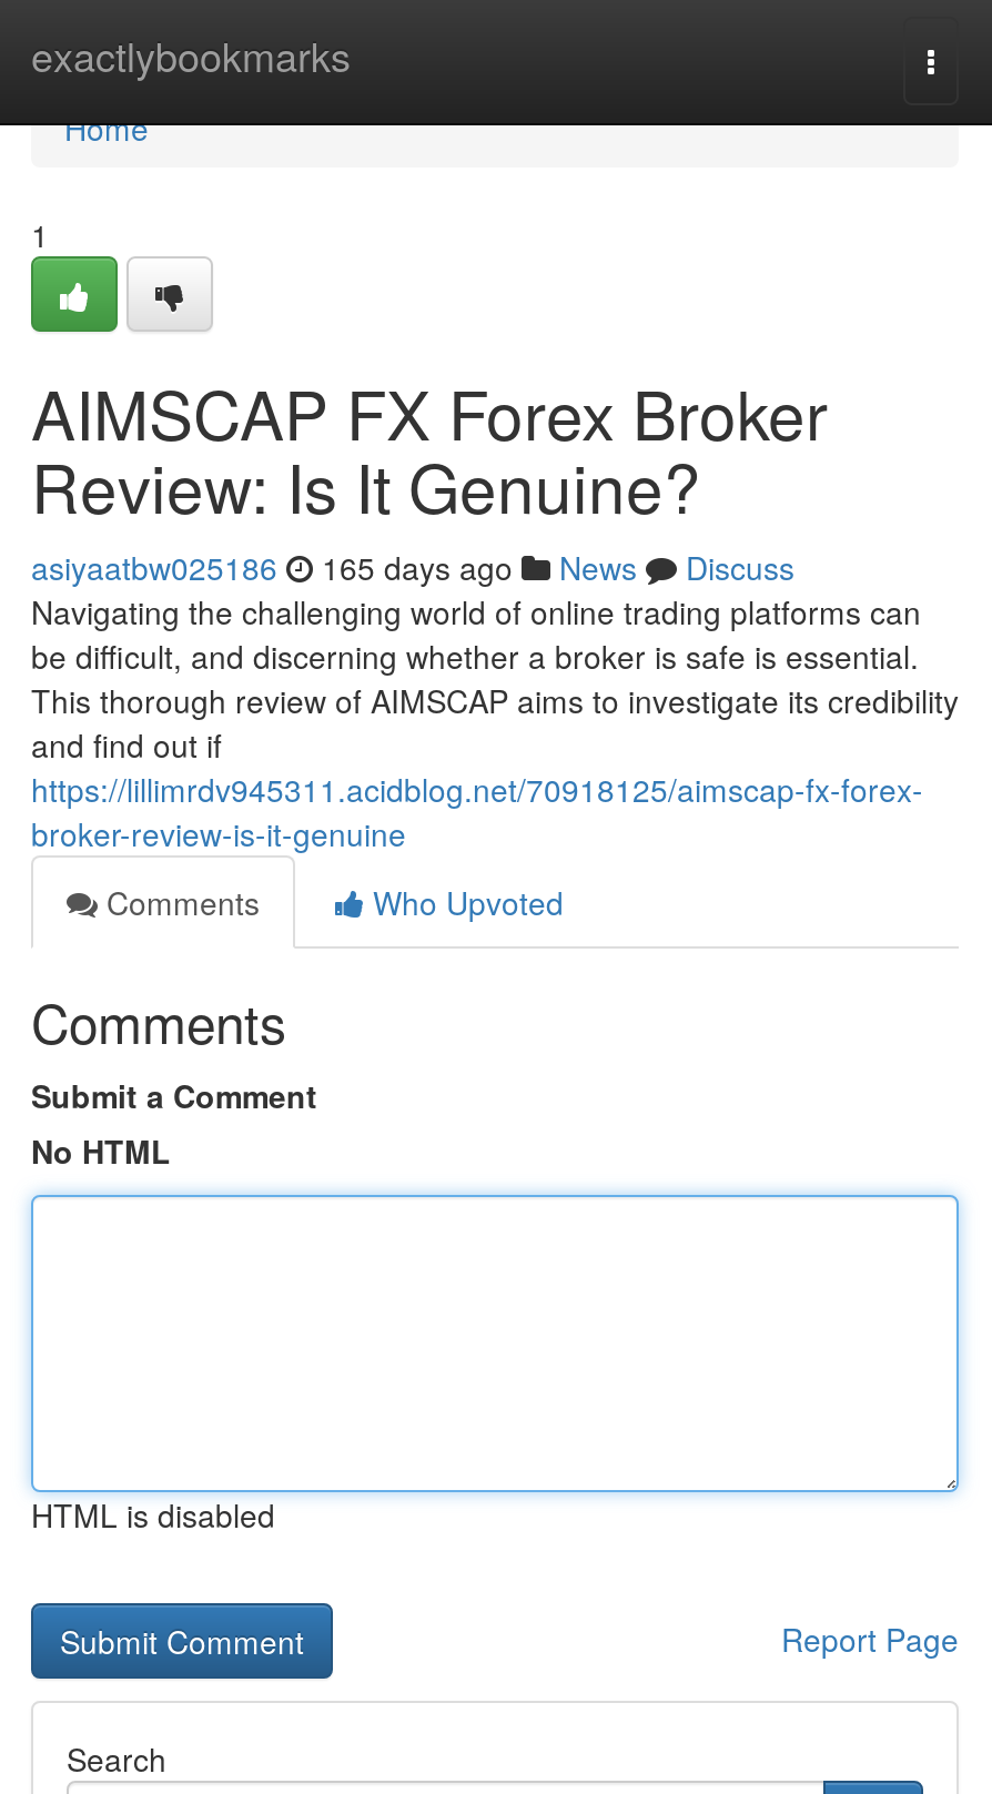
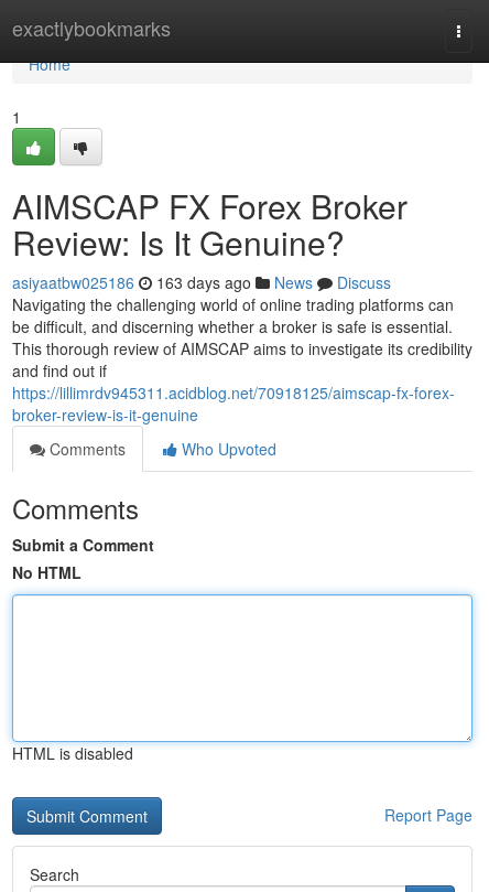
- asiyaatbw025186 165 days ago News Discuss
+ asiyaatbw025186 163 days ago News Discuss
